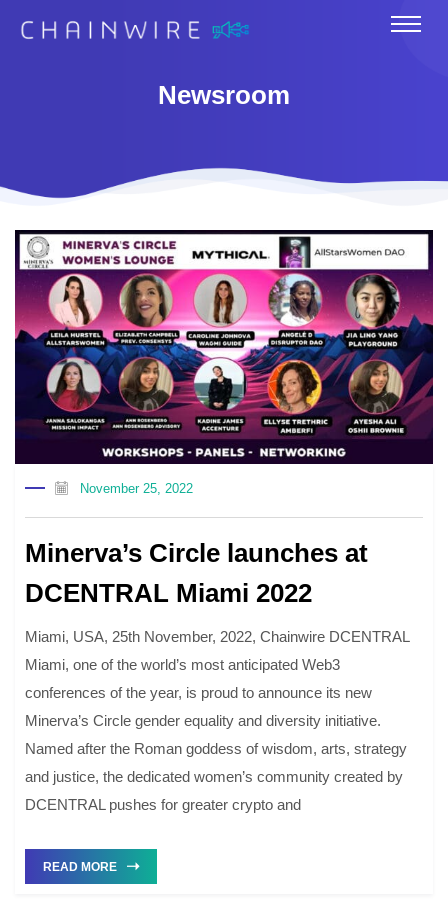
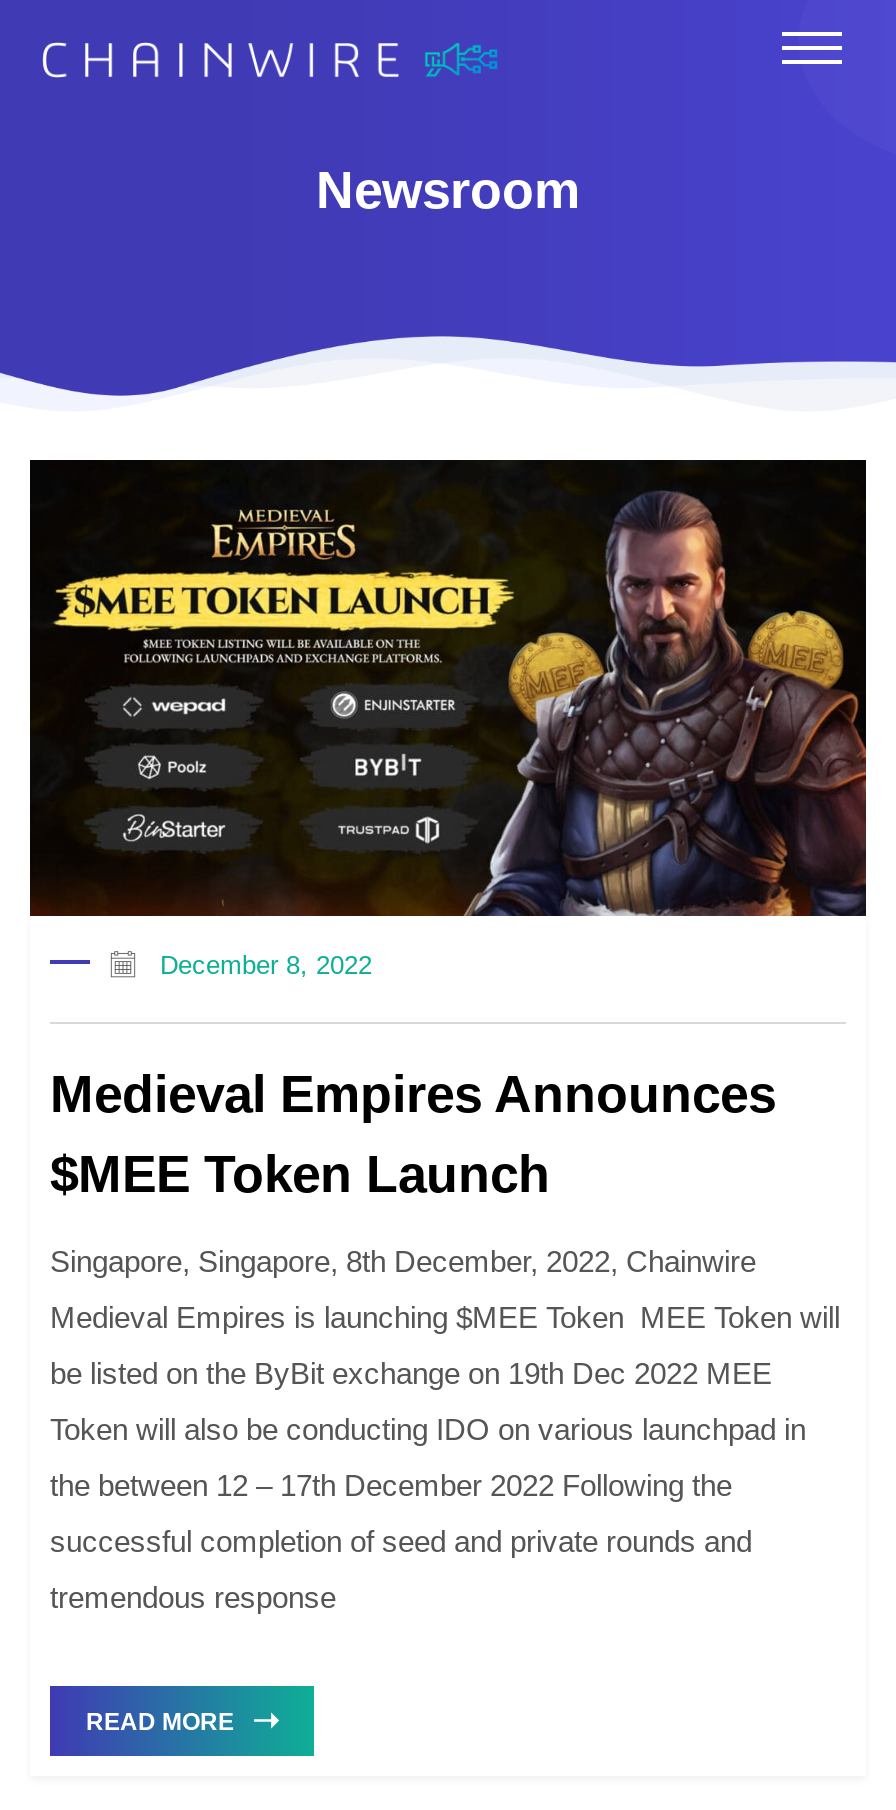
- [image]
- November 25, 2022
+ [image]
+ December 8, 2022

- Minerva’s Circle launches at
- DCENTRAL Miami 2022
+ Medieval Empires Announces
+ $MEE Token Launch

- Miami, USA, 25th November, 2022, Chainwire DCENTRAL
+ Singapore, Singapore, 8th December, 2022, Chainwire

- Miami, one of the world’s most anticipated Web3
+ Medieval Empires is launching $MEE Token MEE Token will

- conferences of the year, is proud to announce its new
+ be listed on the ByBit exchange on 19th Dec 2022 MEE

- Minerva’s Circle gender equality and diversity initiative.
+ Token will also be conducting IDO on various launchpad in

- Named after the Roman goddess of wisdom, arts, strategy
+ the between 12 – 17th December 2022 Following the

- and justice, the dedicated women’s community created by
+ successful completion of seed and private rounds and

- DCENTRAL pushes for greater crypto and
+ tremendous response
